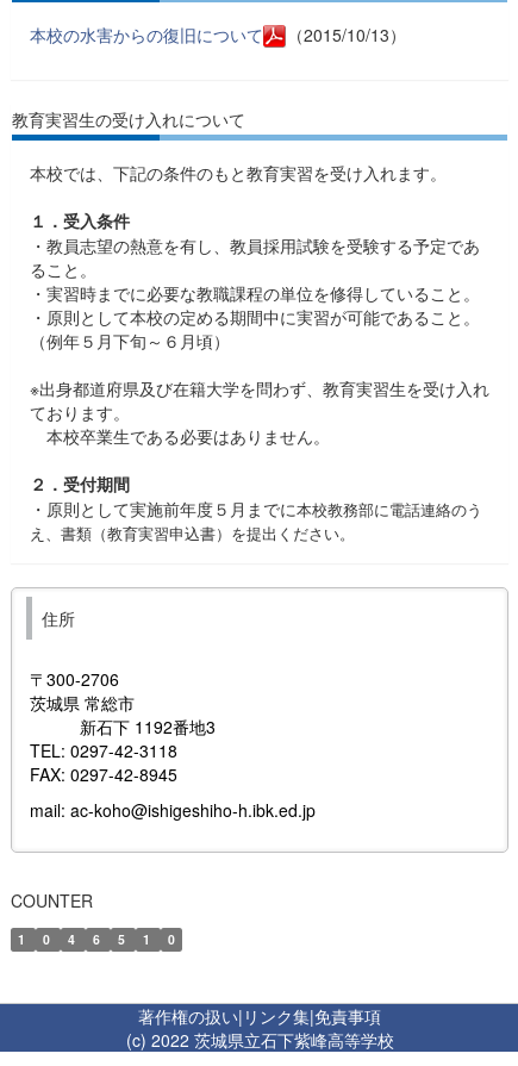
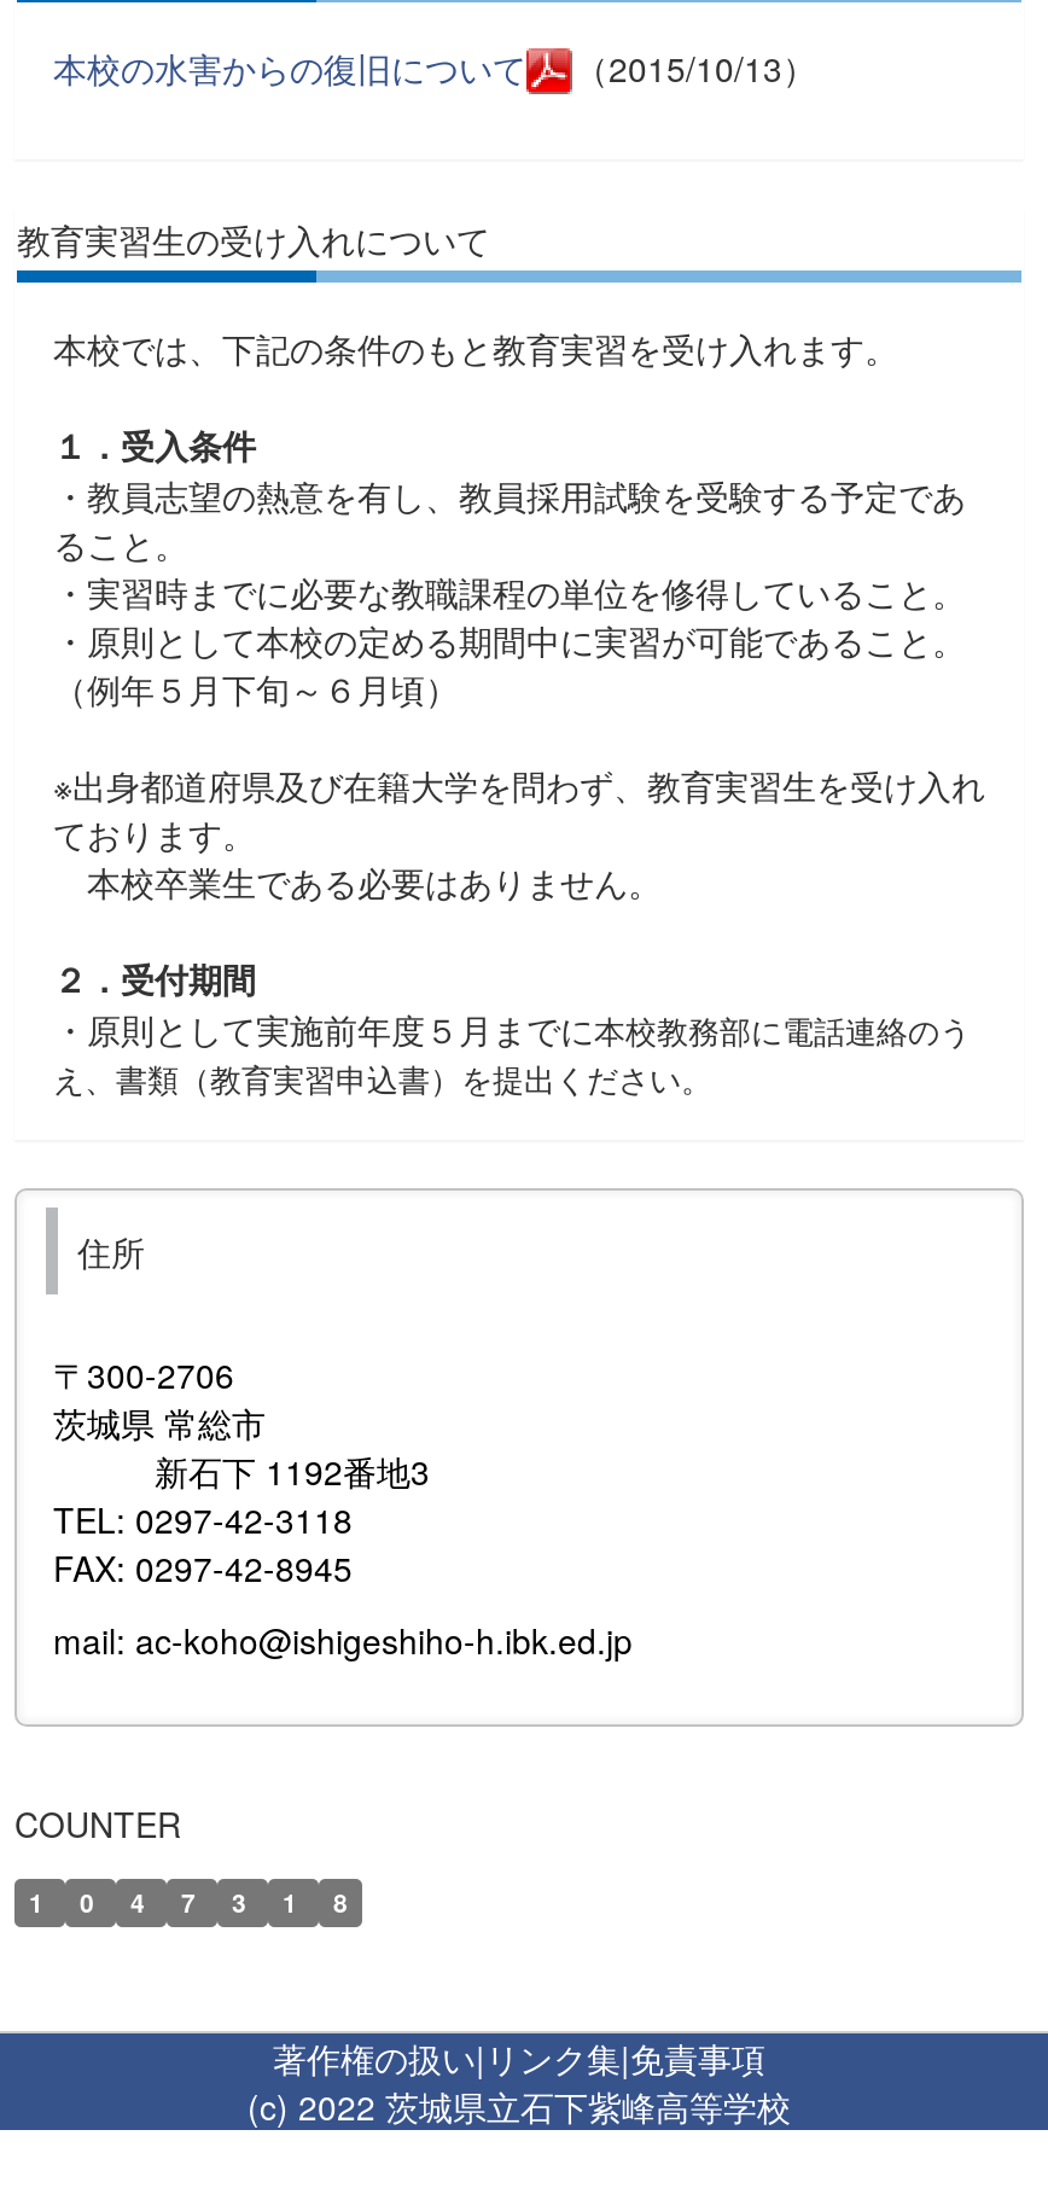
- 6
+ 7

- 5
+ 3

- 0
+ 8
